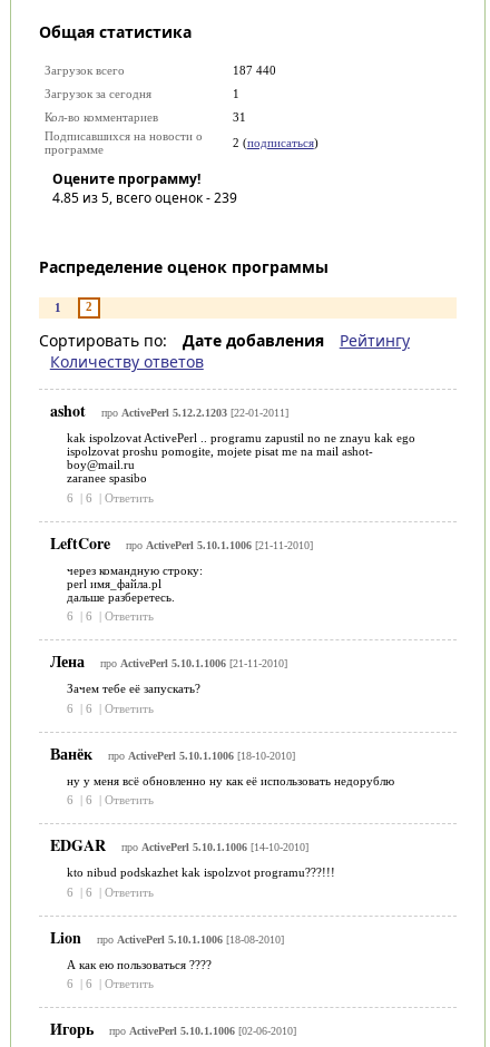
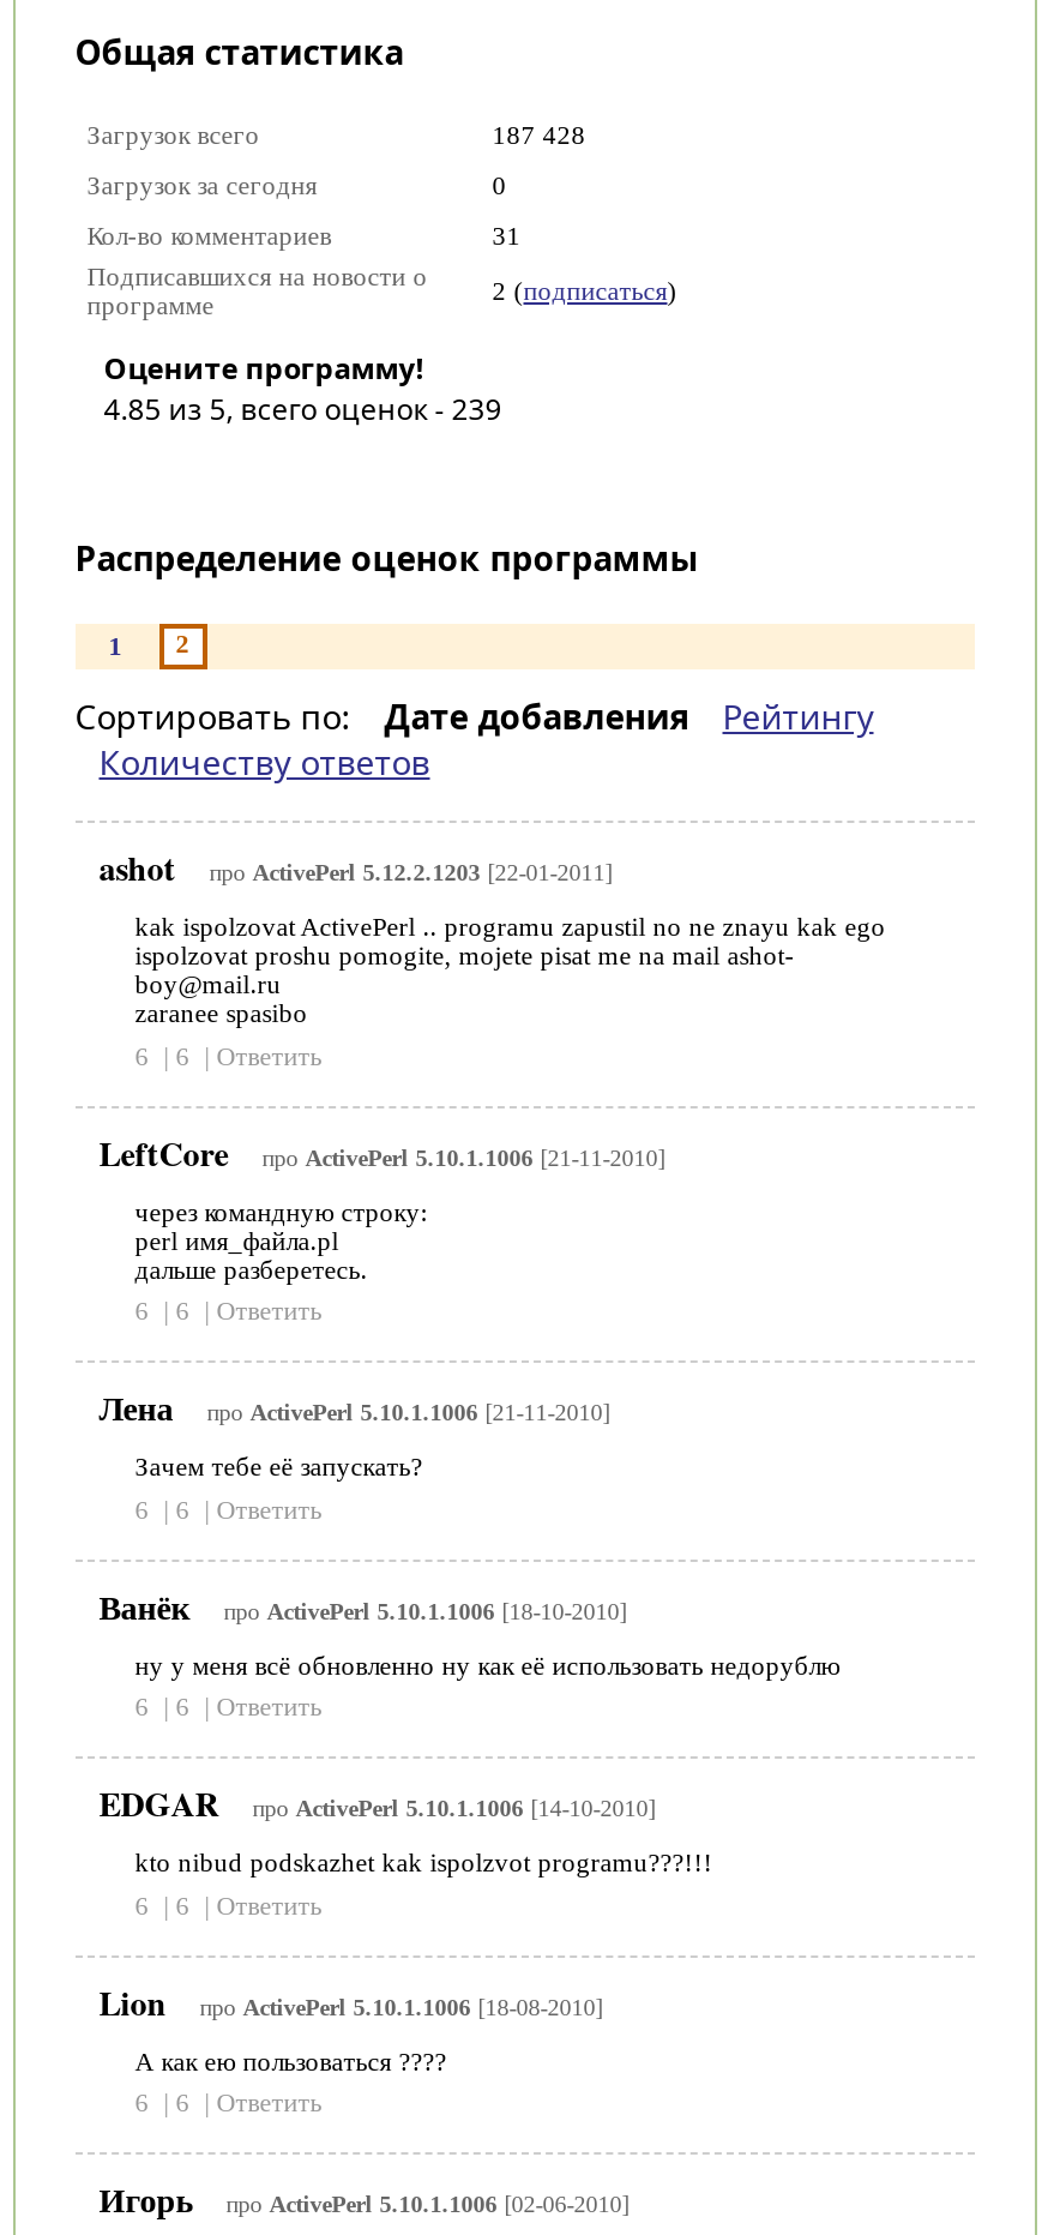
- 187 440
+ 187 428

- 1
+ 0
